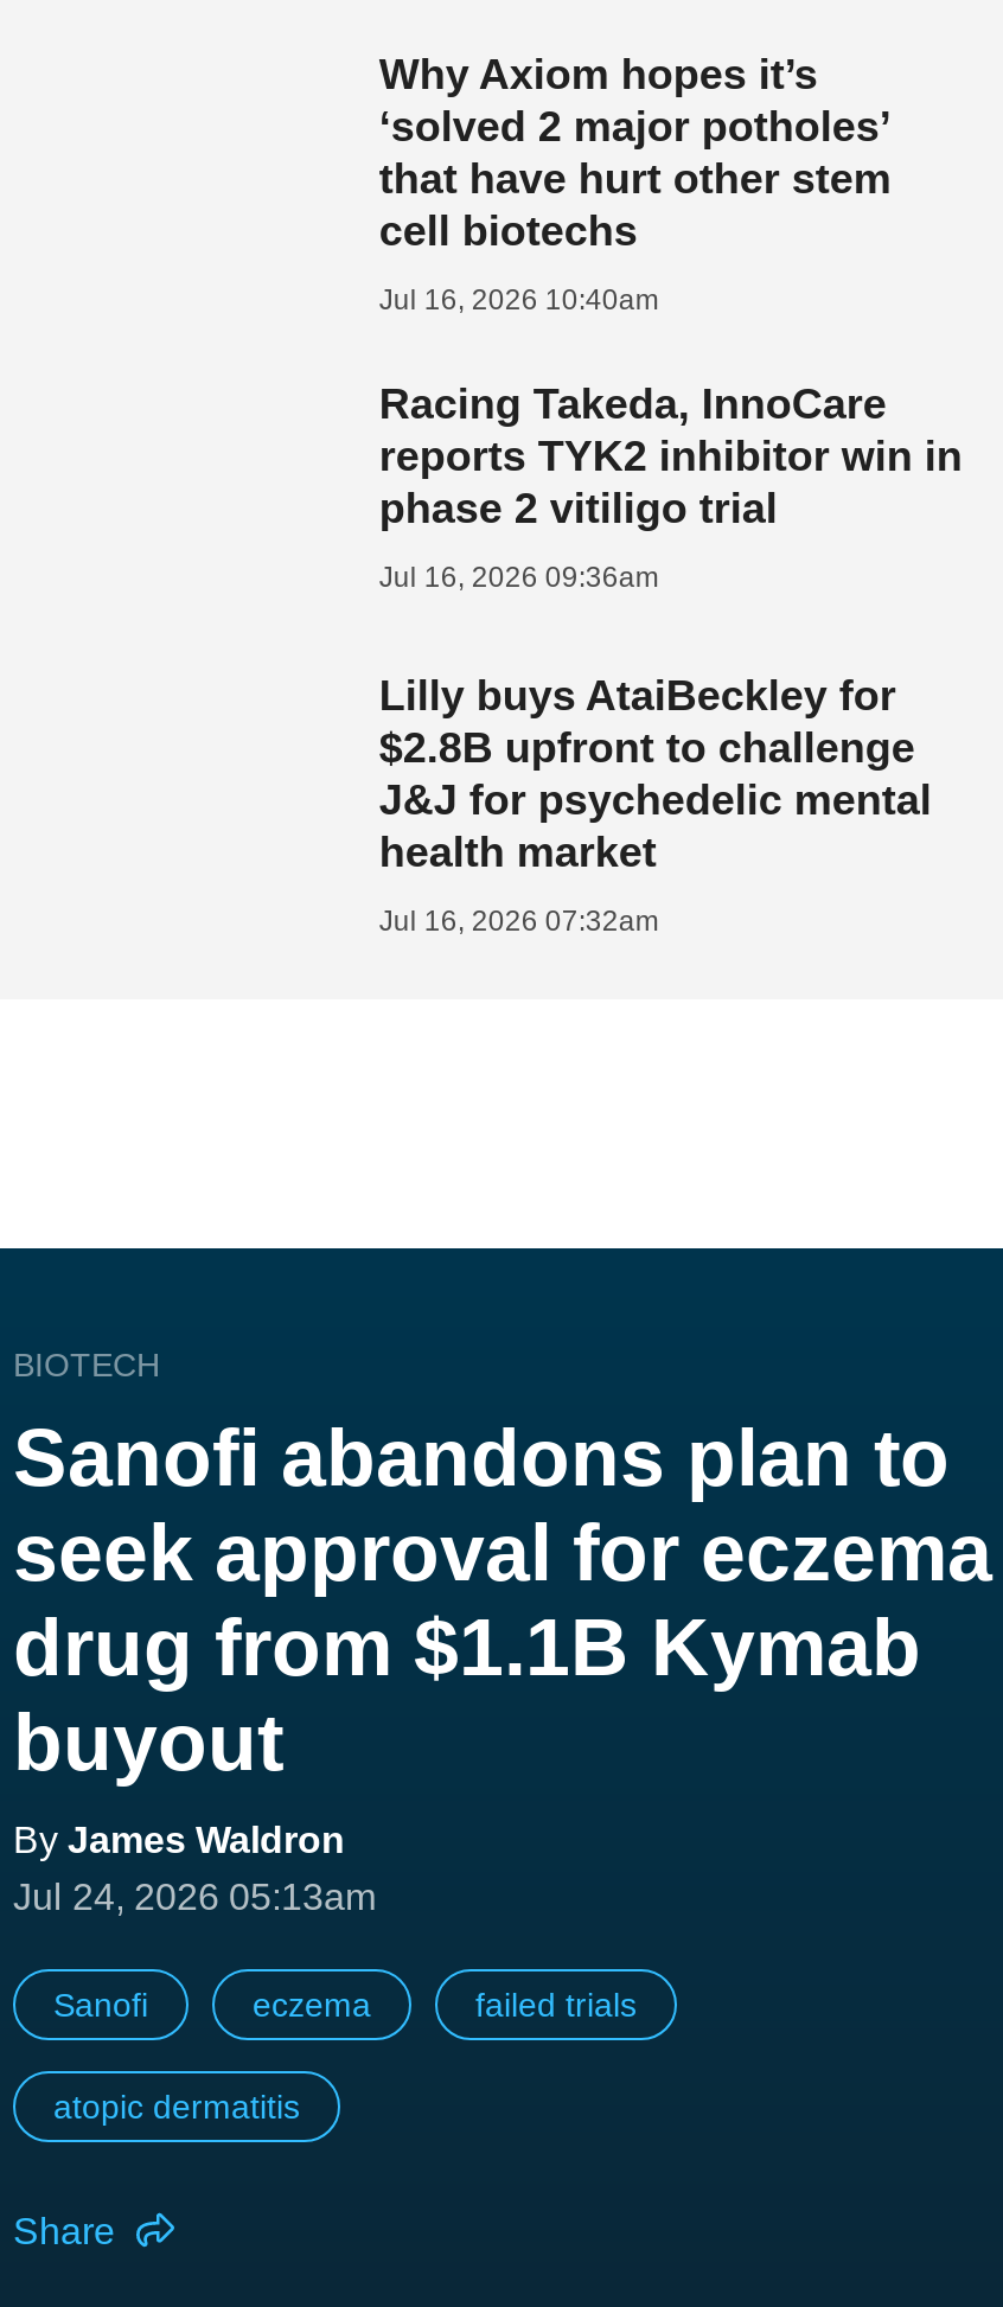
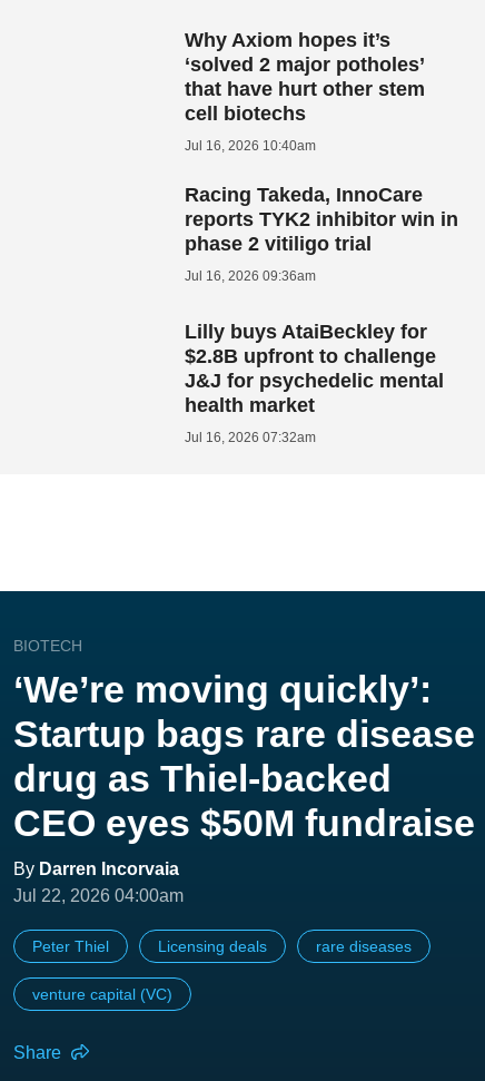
- Sanofi abandons plan to
- seek approval for eczema
- drug from $1.1B Kymab
- buyout
- By James Waldron
- Jul 24, 2026 05:13am
+ ‘We’re moving quickly’:
+ Startup bags rare disease
+ drug as Thiel-backed
+ CEO eyes $50M fundraise
+ By Darren Incorvaia
+ Jul 22, 2026 04:00am

- Sanofi
- eczema
- failed trials
+ Peter Thiel
+ Licensing deals
+ rare diseases

- atopic dermatitis
+ venture capital (VC)
